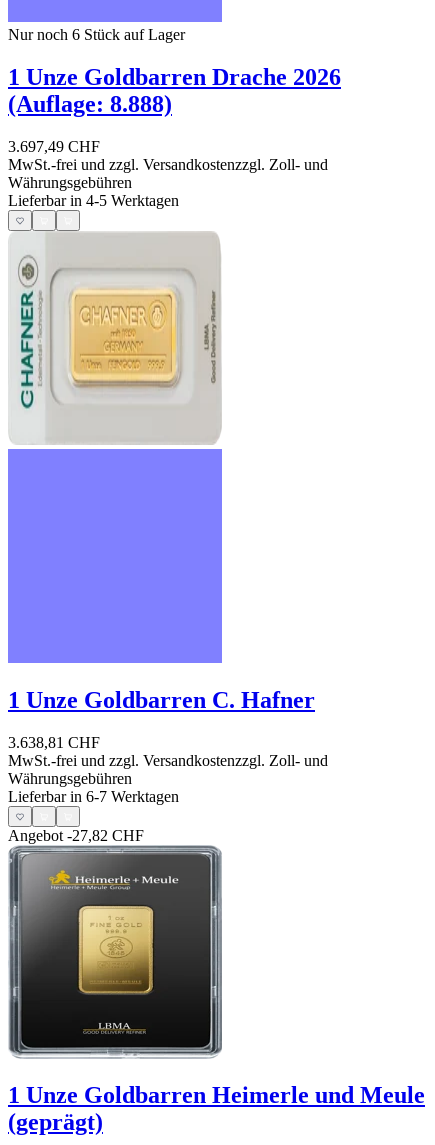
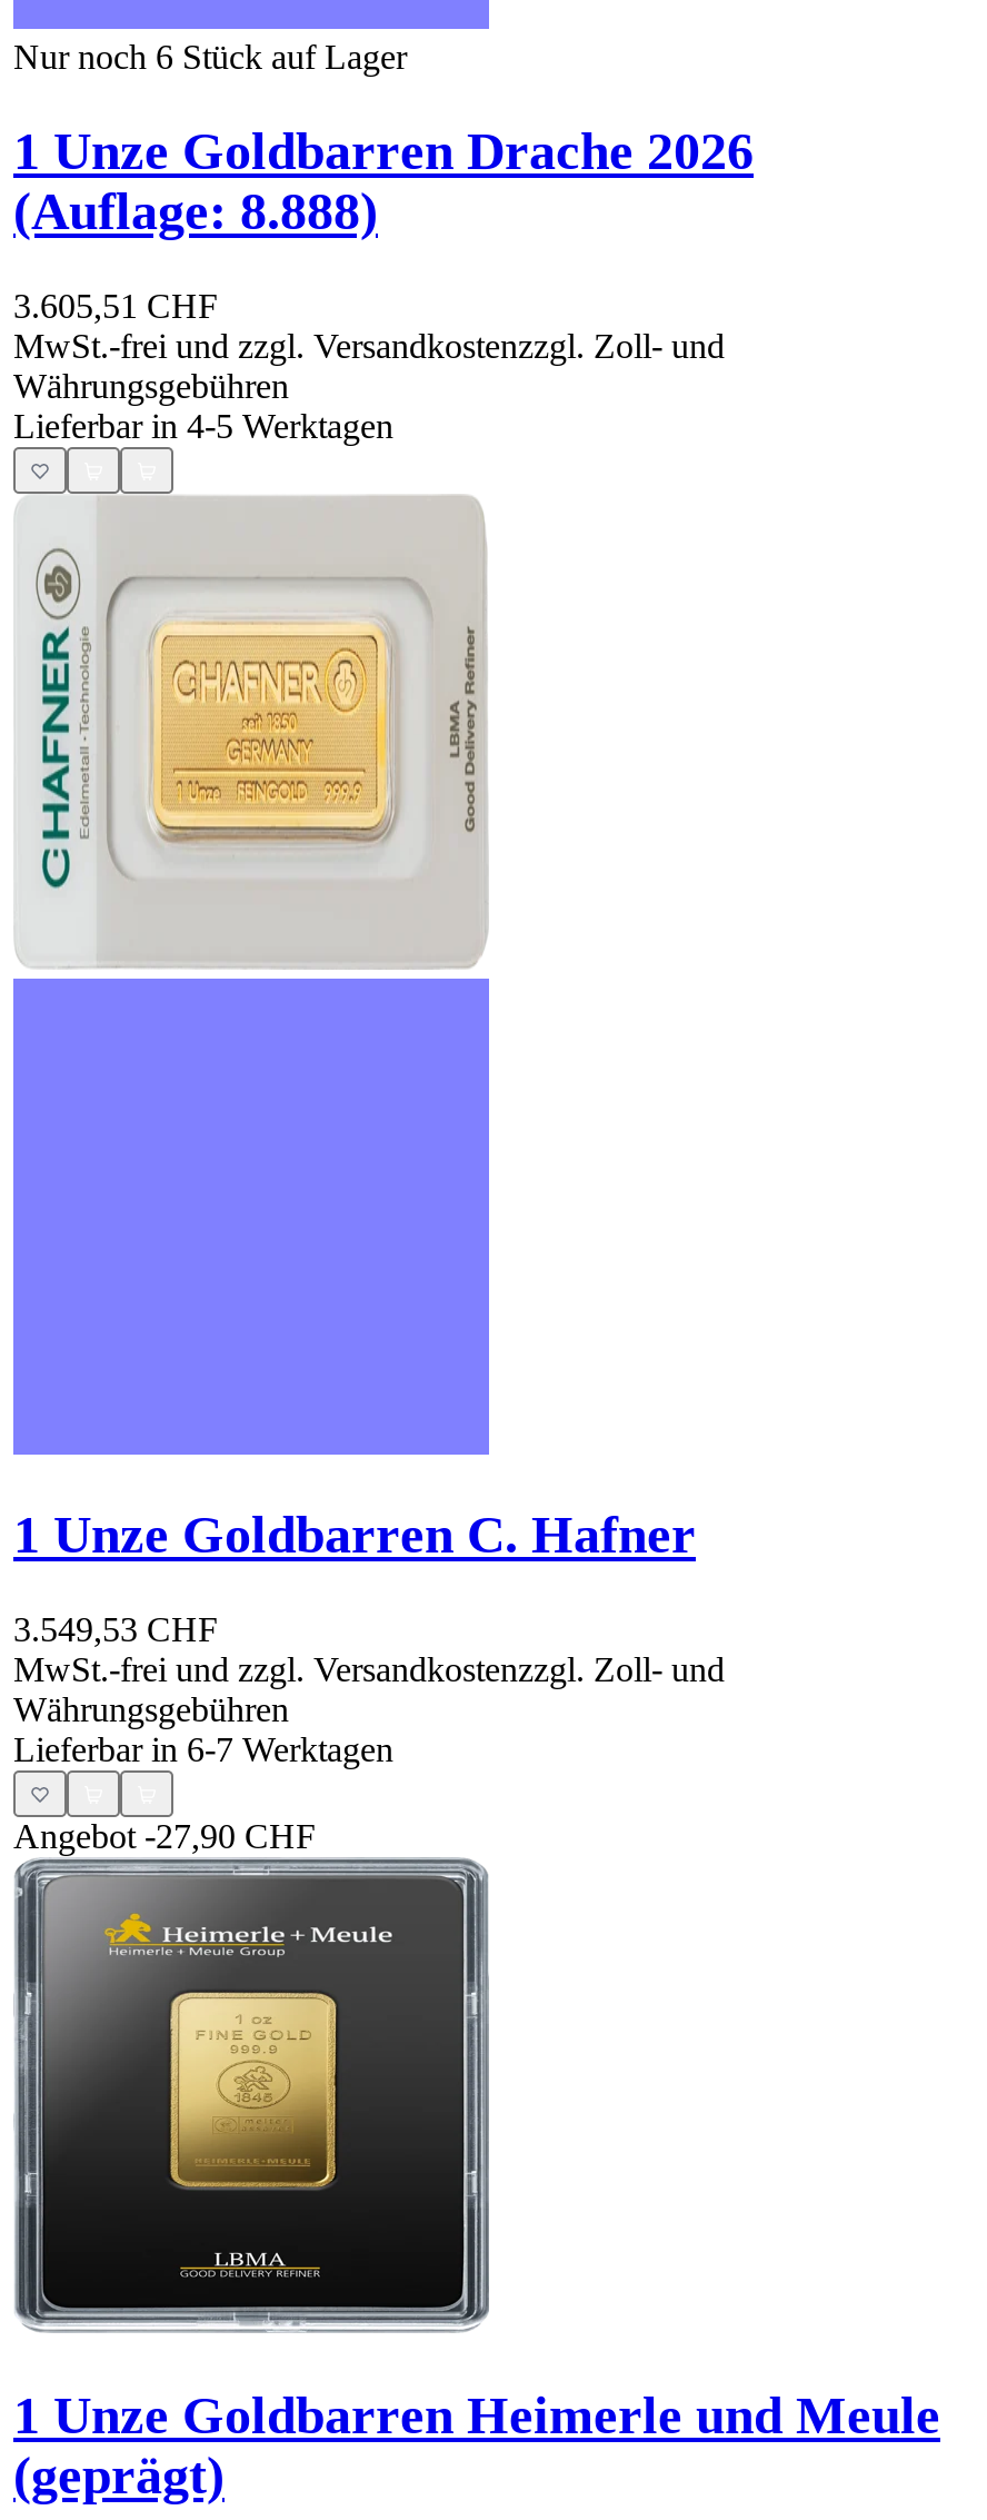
- 3.697,49 CHF
+ 3.605,51 CHF

- 3.638,81 CHF
+ 3.549,53 CHF

- Angebot-27,82 CHF
+ Angebot-27,90 CHF
